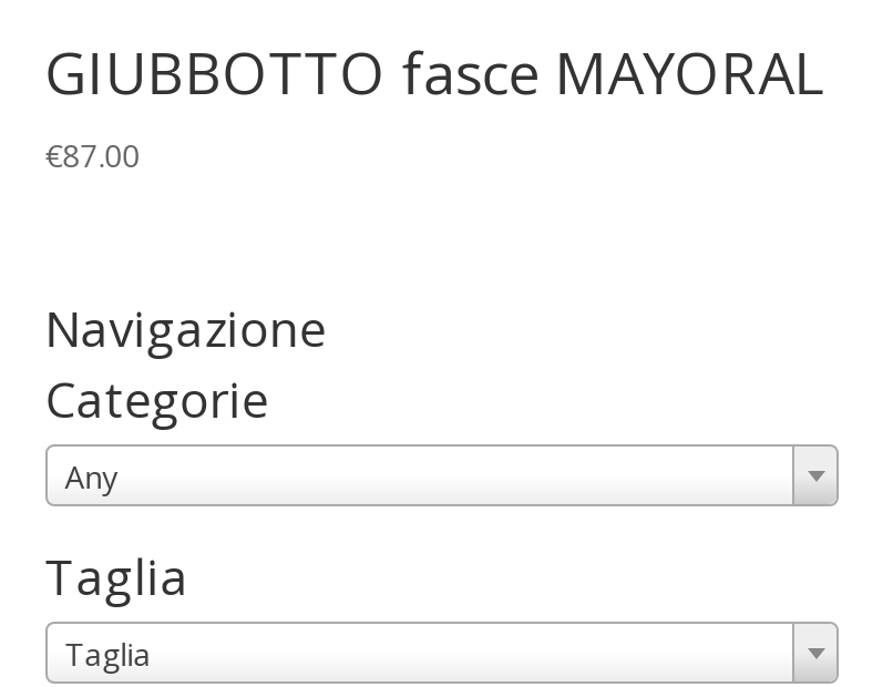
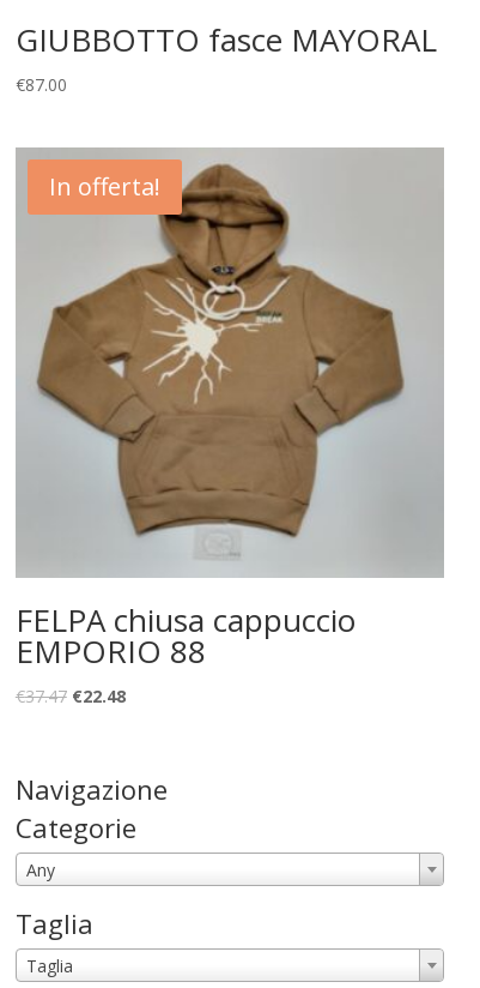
+ FELPA chiusa cappuccio
+ EMPORIO 88
+ €37.47 €22.48

+ [image]
+ In offerta!
